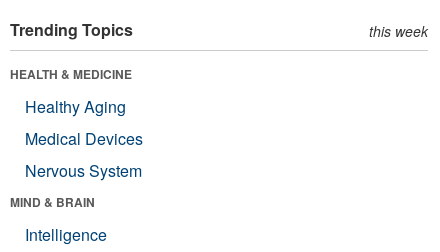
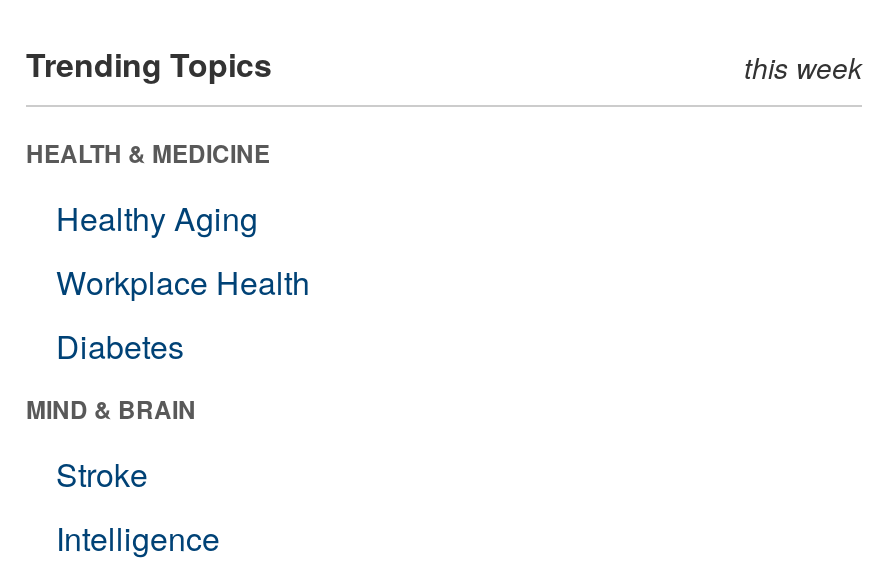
- Medical Devices
- Nervous System
+ Workplace Health
+ Diabetes

+ Stroke
